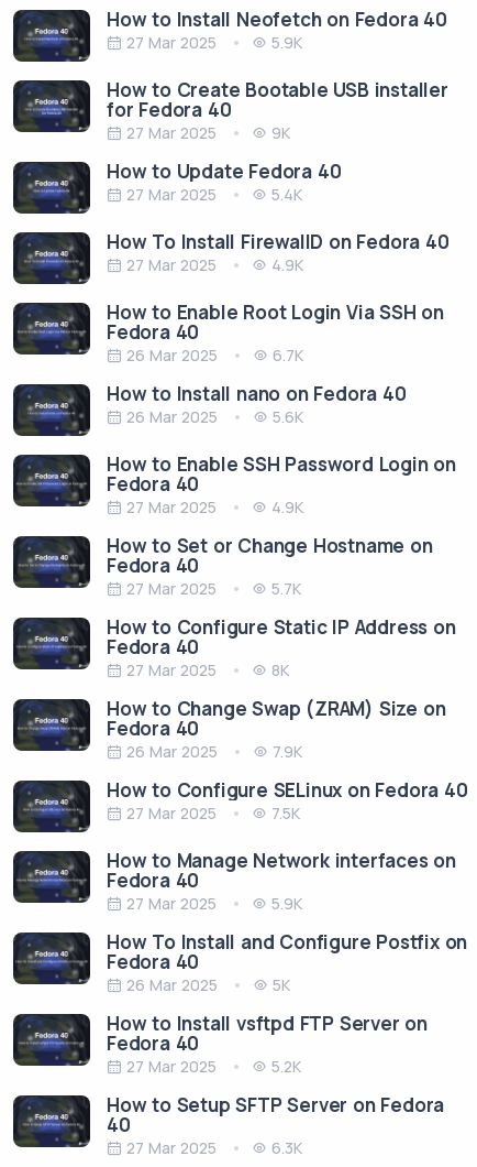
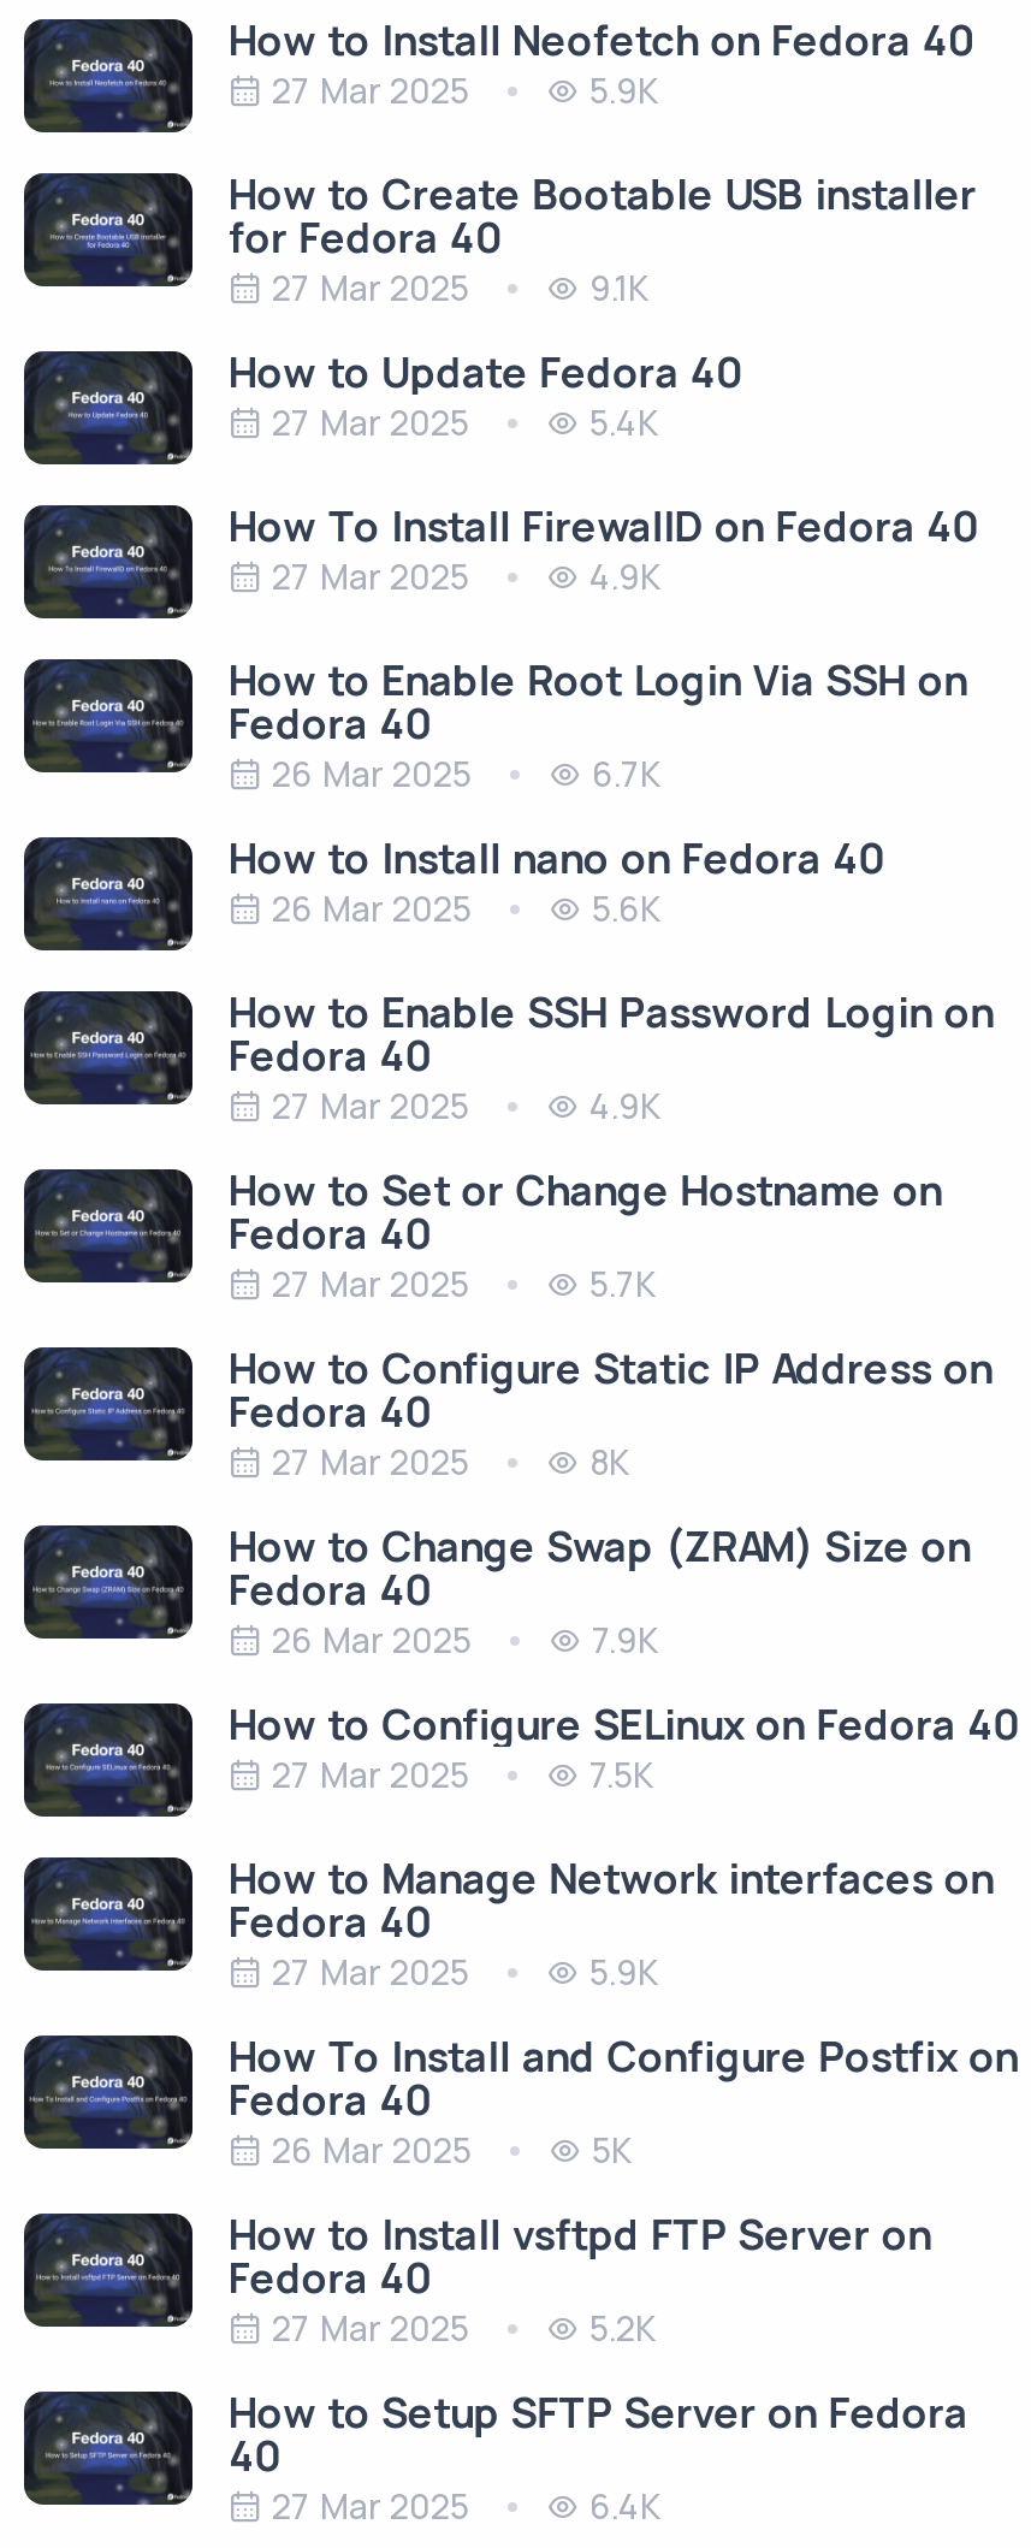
- 9K
+ 9.1K

- 6.3K
+ 6.4K
